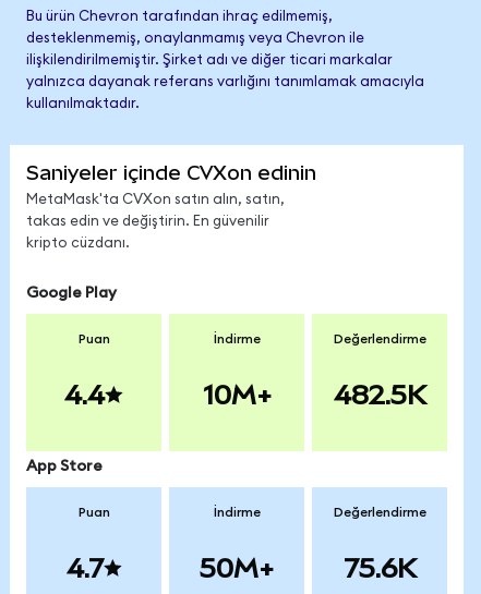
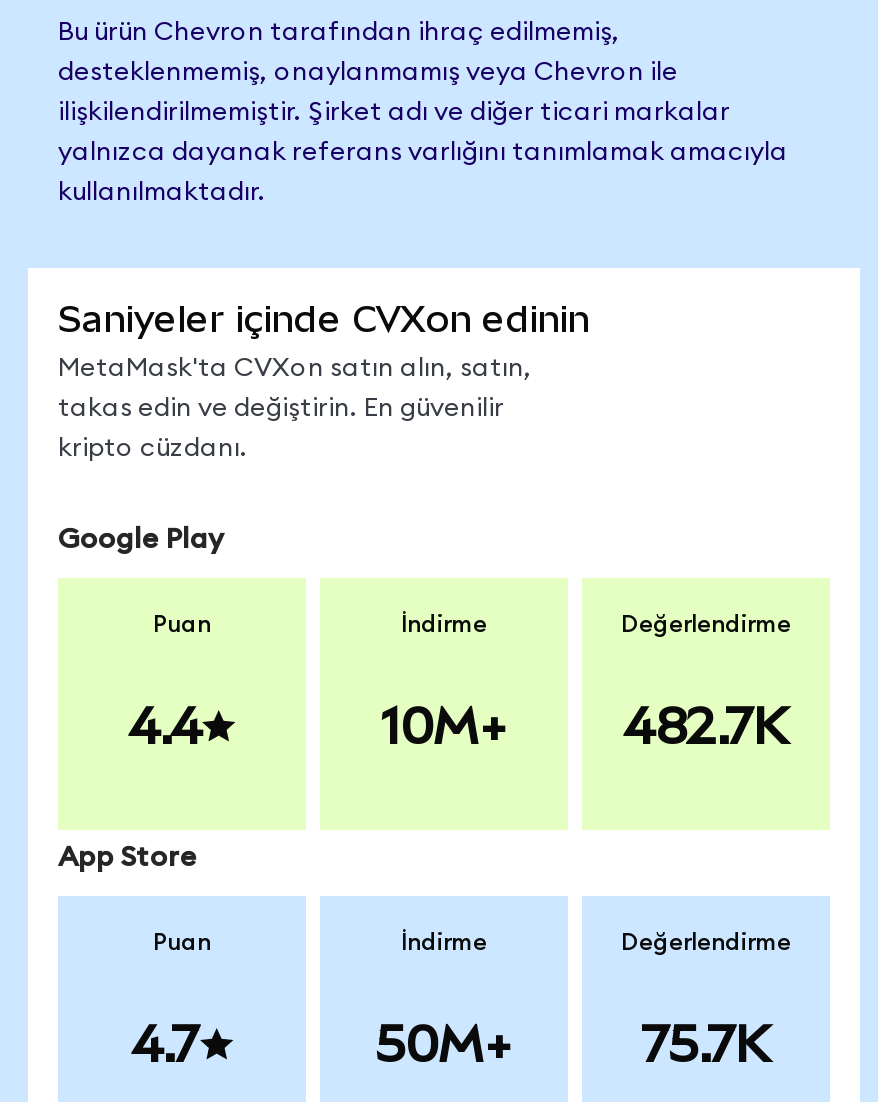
- 482.5K
+ 482.7K

- 75.6K
+ 75.7K
